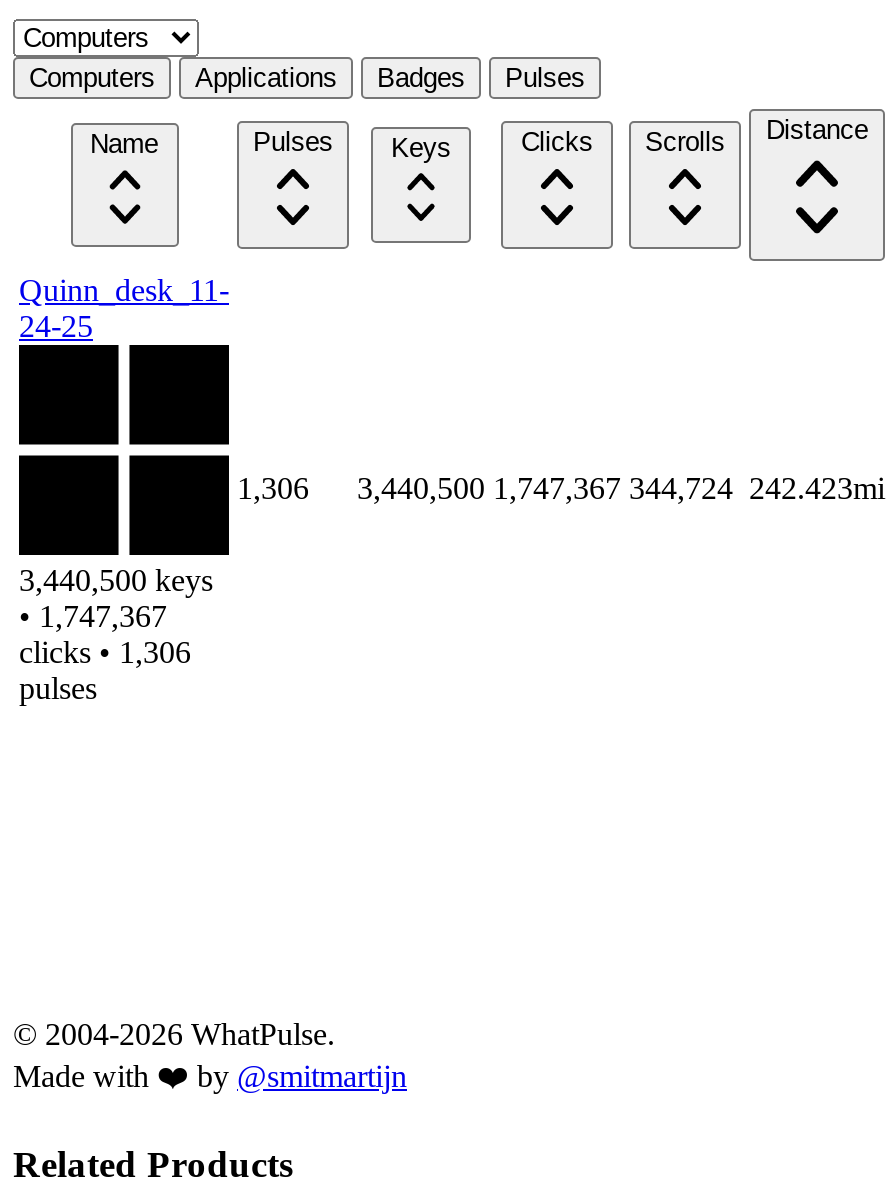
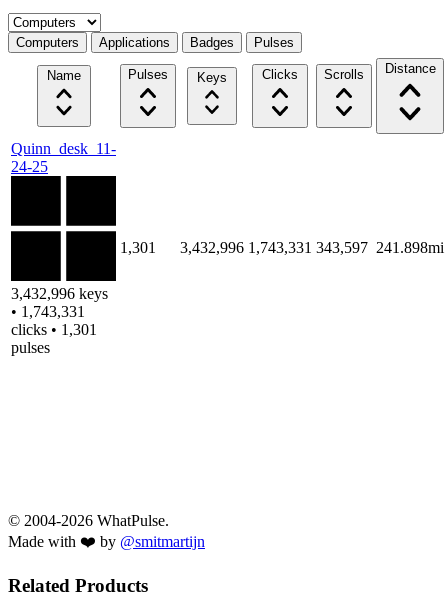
- 1,306
- 3,440,500 1,747,367 344,724 242.423mi
+ 1,301
+ 3,432,996 1,743,331 343,597 241.898mi

- 3,440,500 keys
+ 3,432,996 keys

- • 1,747,367
+ • 1,743,331

- clicks • 1,306
+ clicks • 1,301
